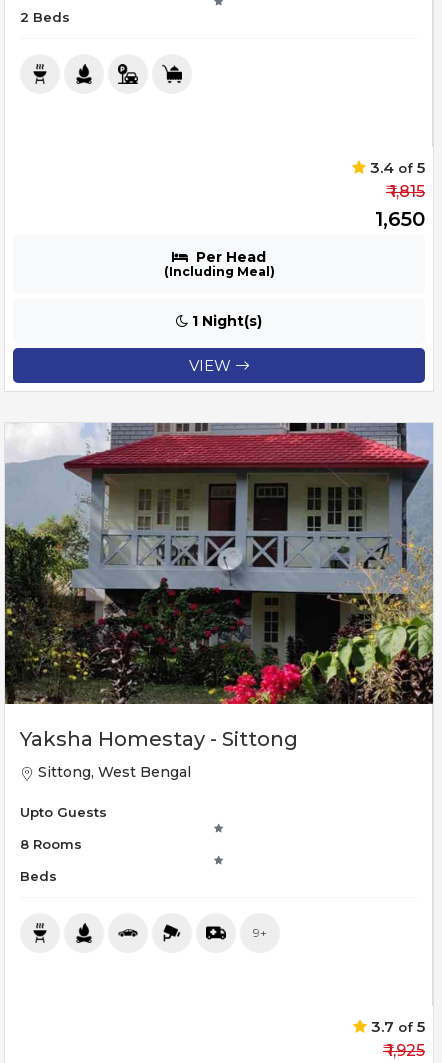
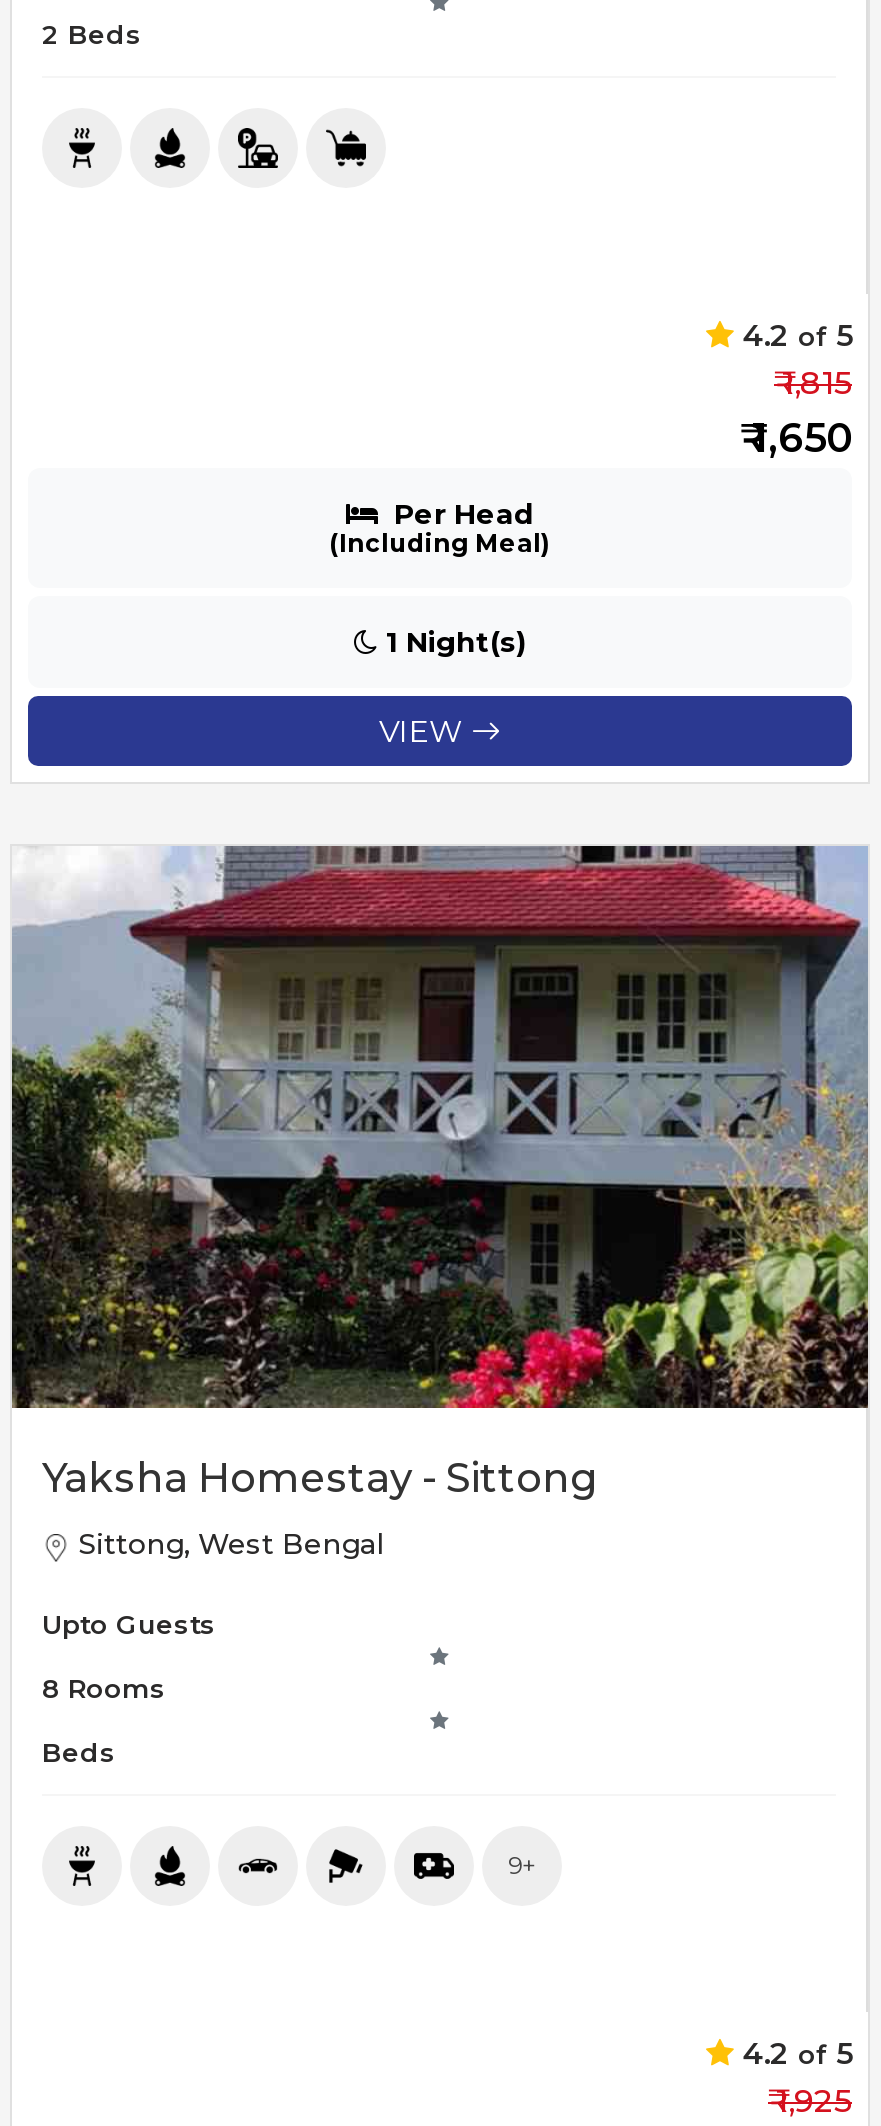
- 3.4 of 5
+ 4.2 of 5

- 3.7 of 5
+ 4.2 of 5
